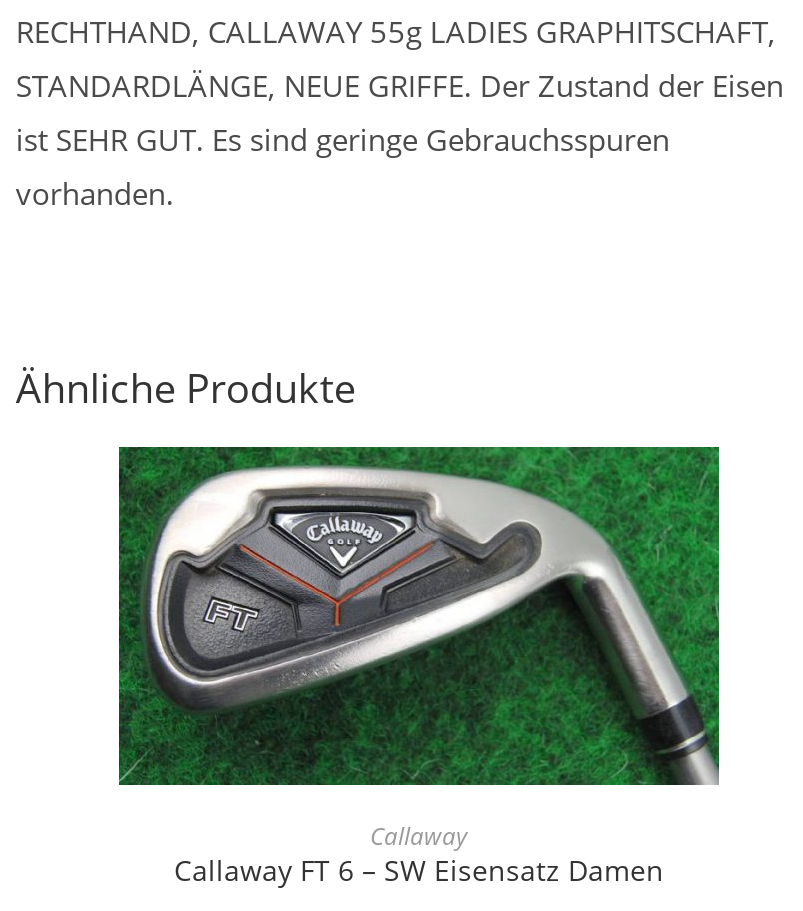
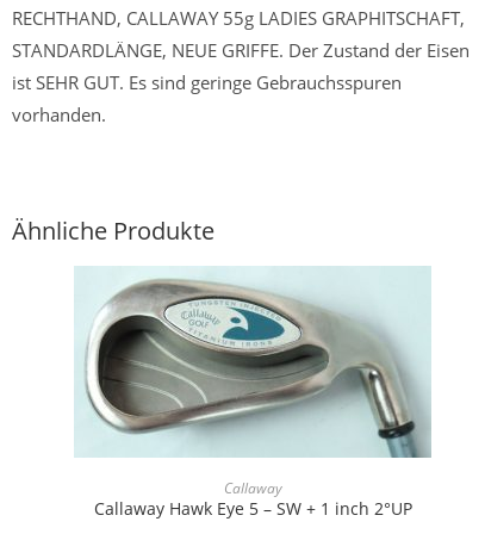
- [image]
- Callaway FT 6 – SW Eisensatz Damen
+ [image]
+ Callaway Hawk Eye 5 – SW + 1 inch 2°UP
